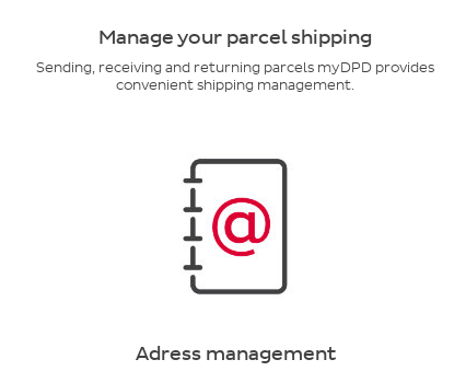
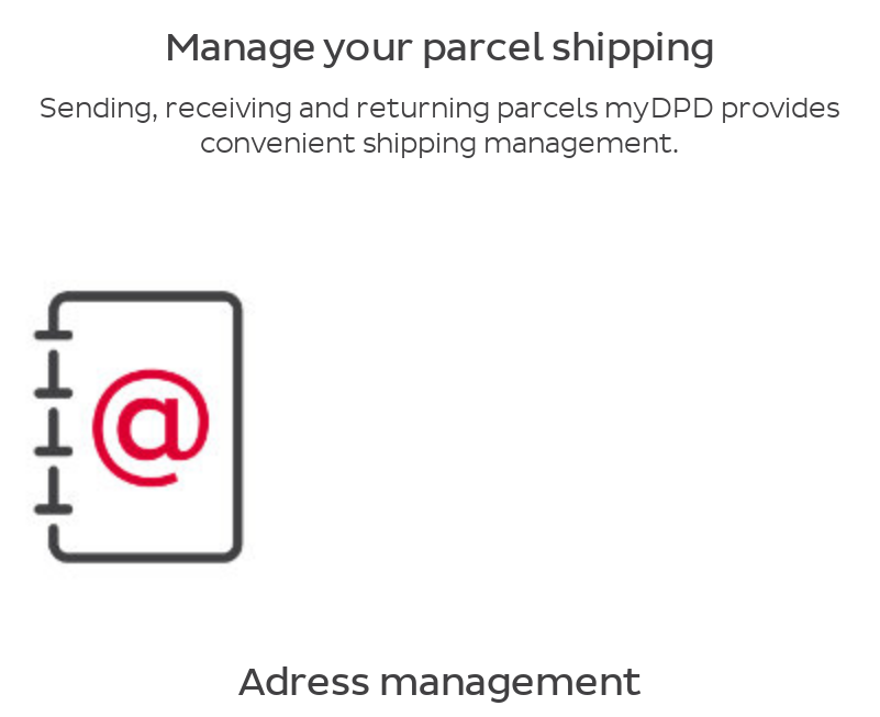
+ [image]

- [image]
